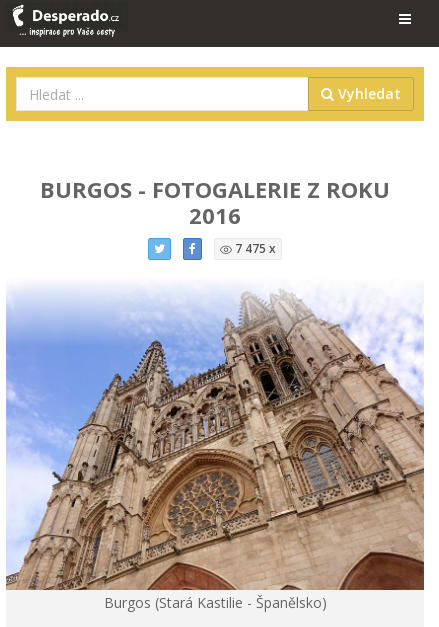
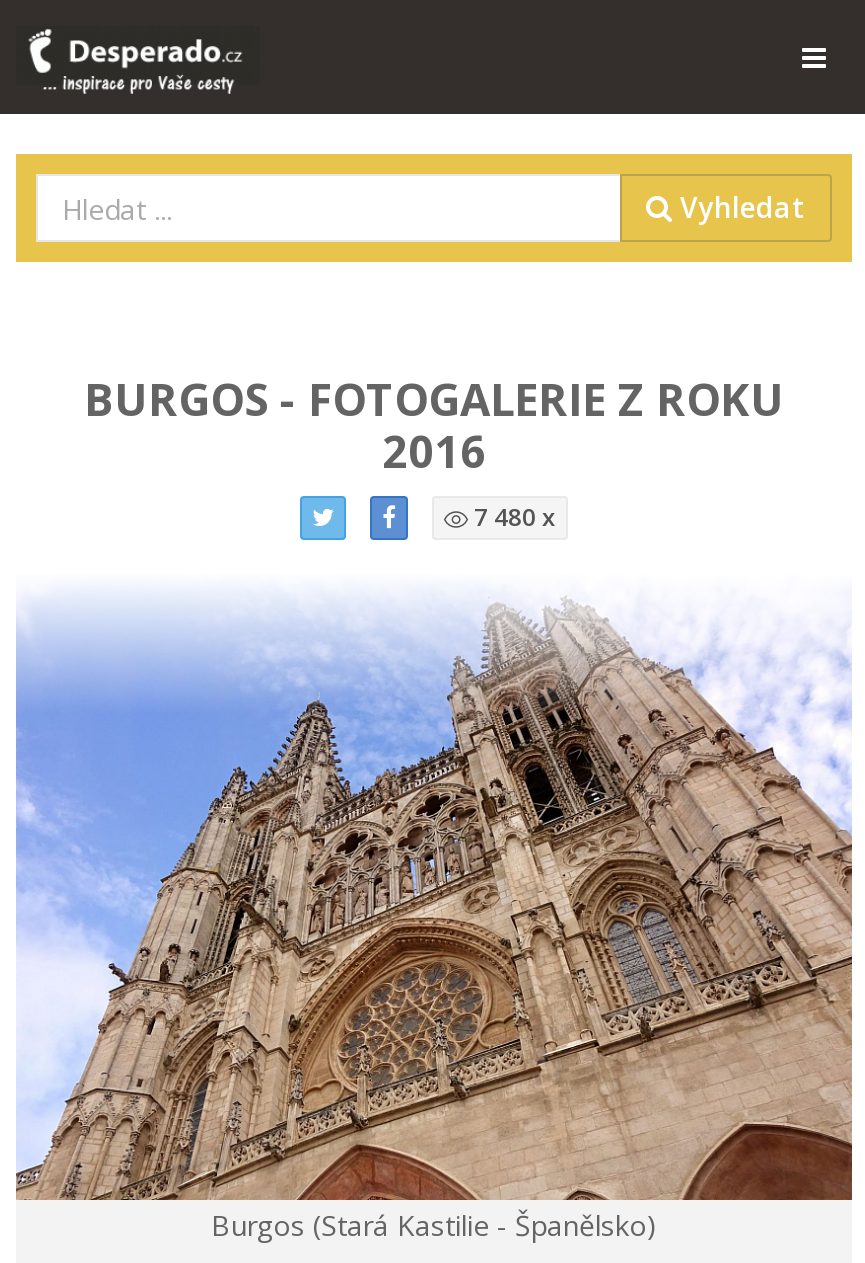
- 7 475 x
+ 7 480 x
